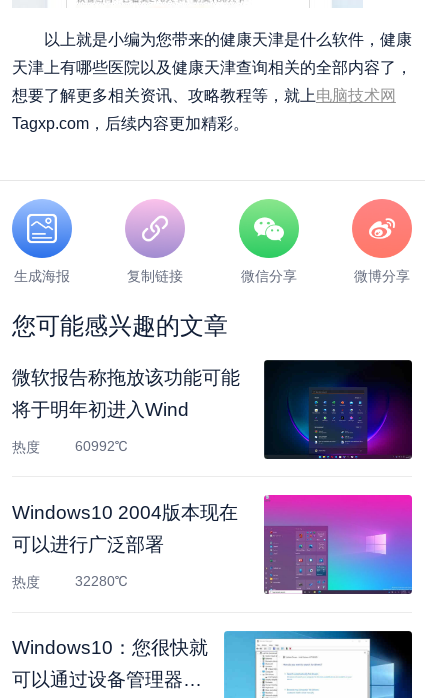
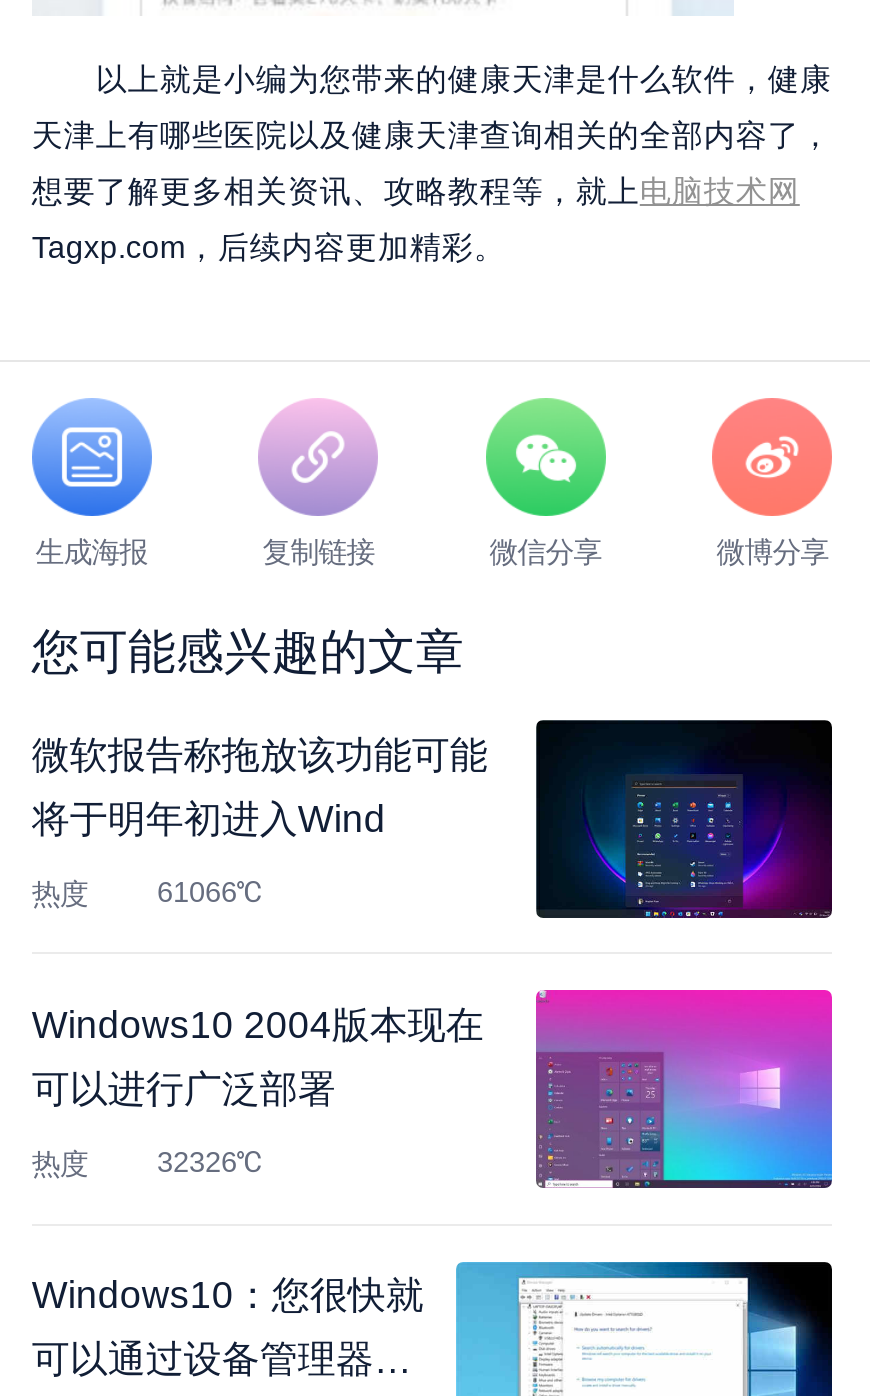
- 60992℃
+ 61066℃

- 32280℃
+ 32326℃
